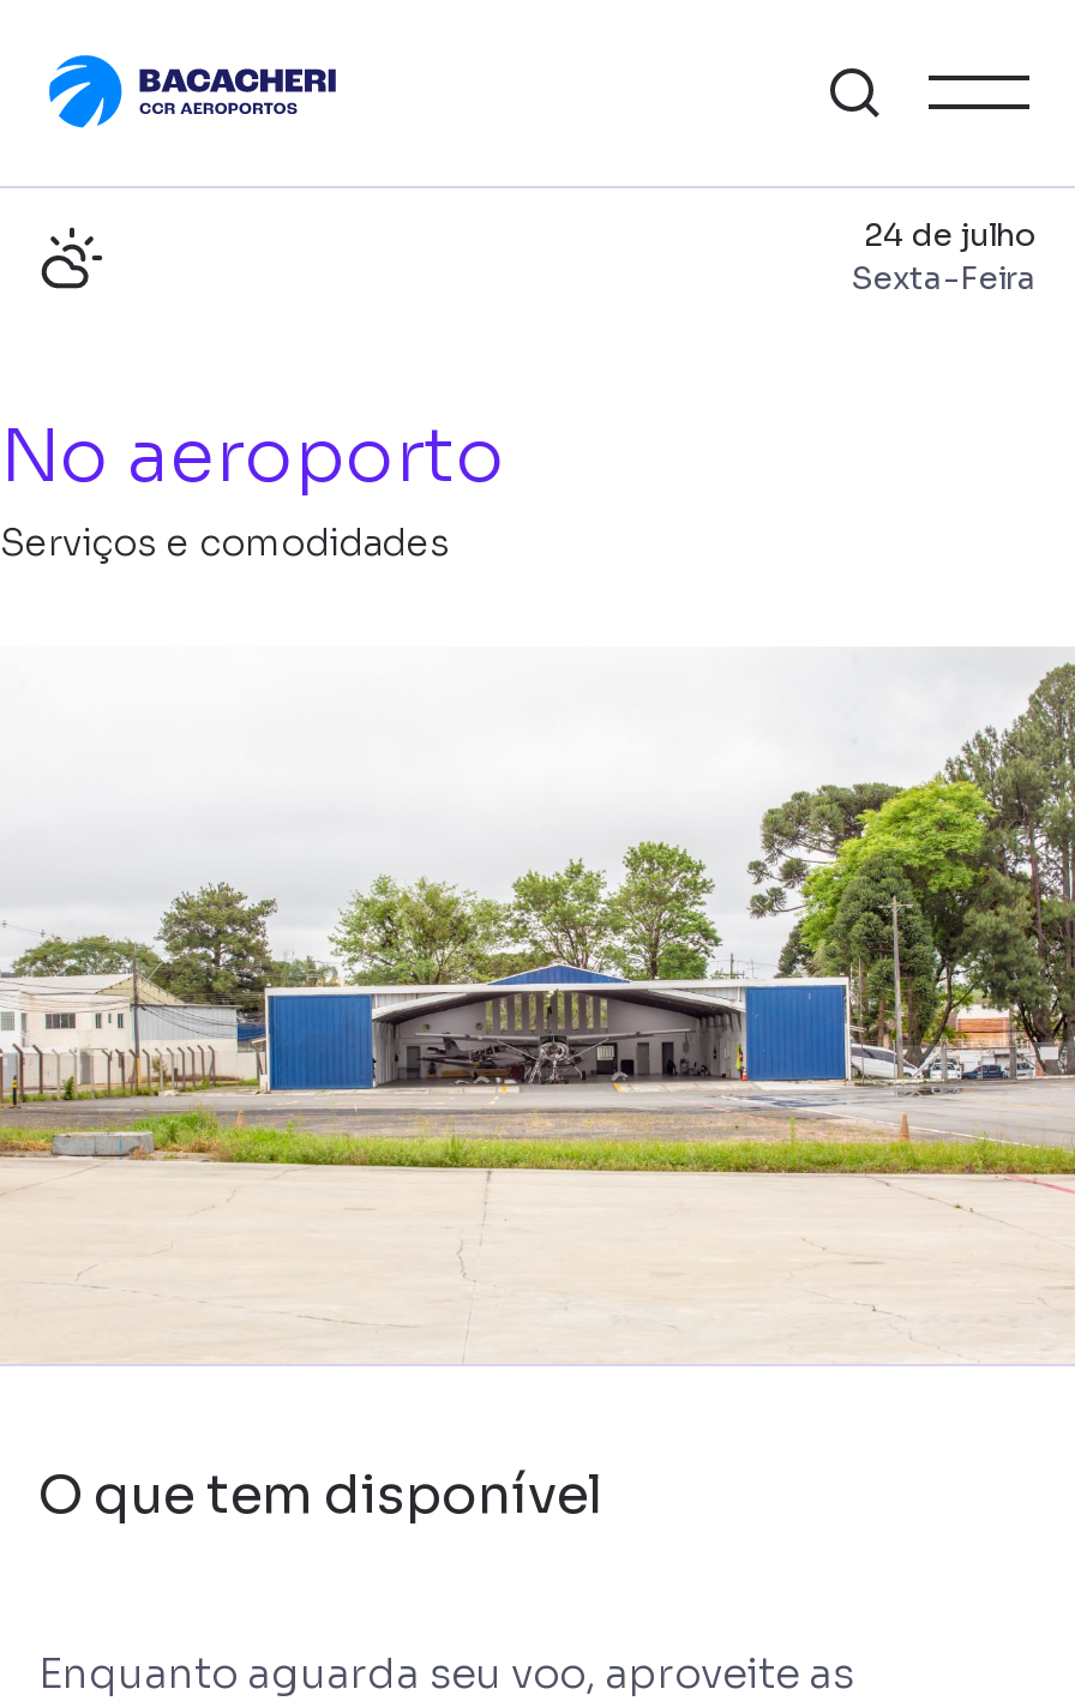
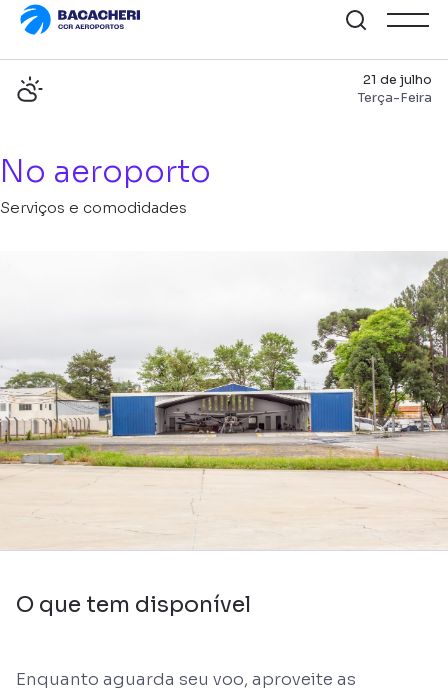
- 24 de julho
- Sexta-Feira
+ 21 de julho
+ Terça-Feira
